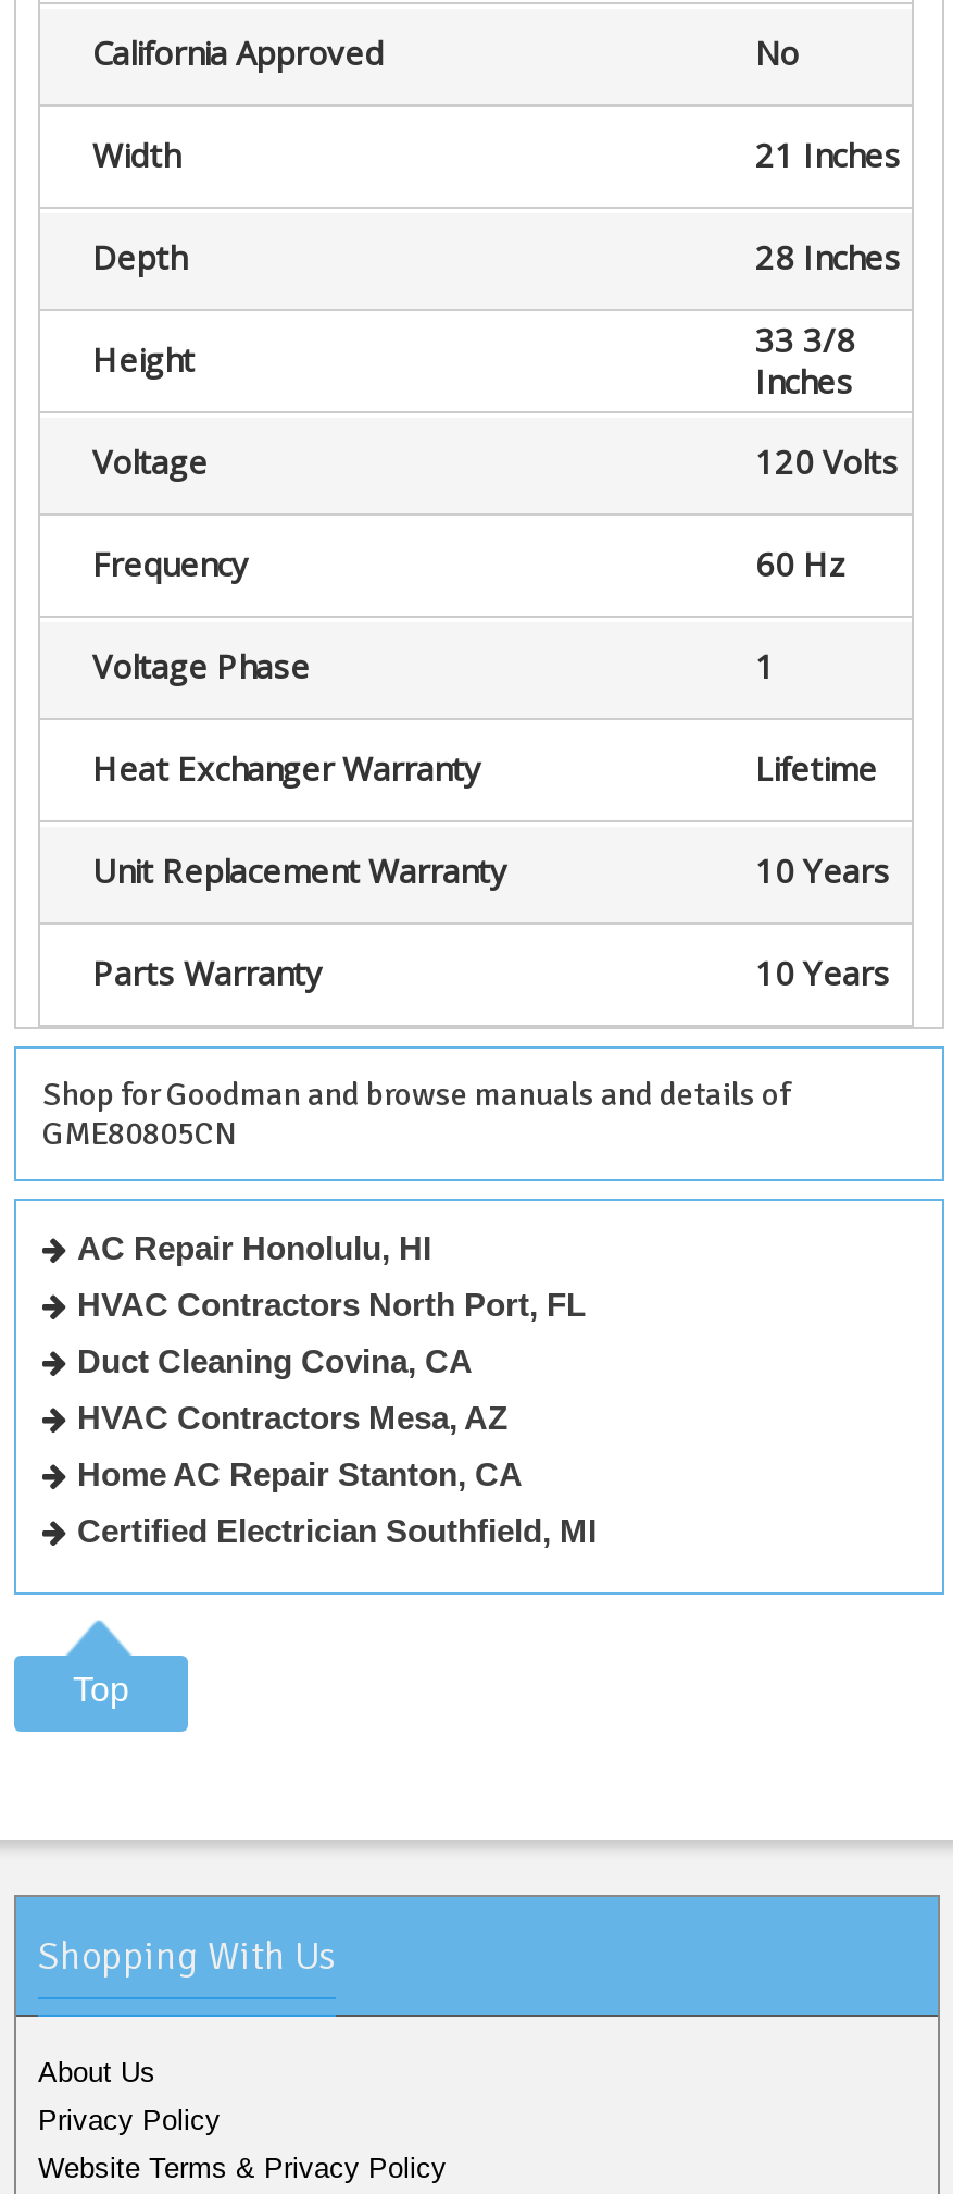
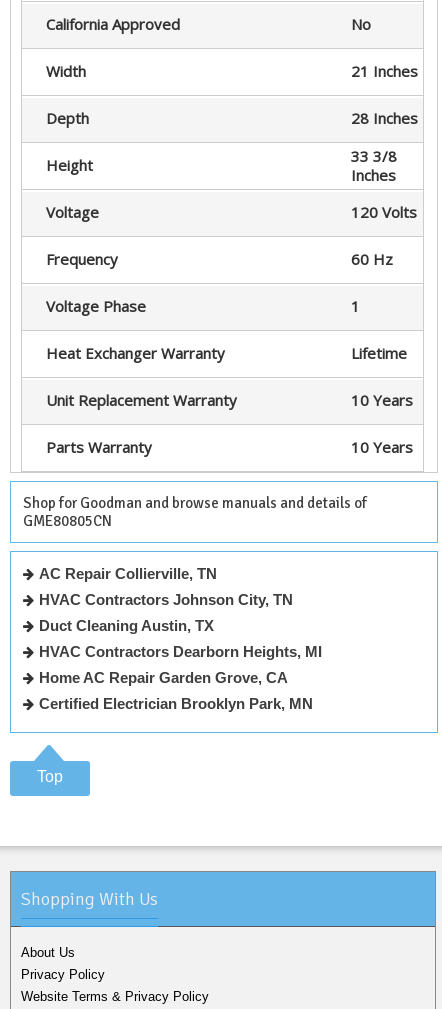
- AC Repair Honolulu, HI
+ AC Repair Collierville, TN

- HVAC Contractors North Port, FL
+ HVAC Contractors Johnson City, TN

- Duct Cleaning Covina, CA
+ Duct Cleaning Austin, TX

- HVAC Contractors Mesa, AZ
+ HVAC Contractors Dearborn Heights, MI

- Home AC Repair Stanton, CA
+ Home AC Repair Garden Grove, CA

- Certified Electrician Southfield, MI
+ Certified Electrician Brooklyn Park, MN
